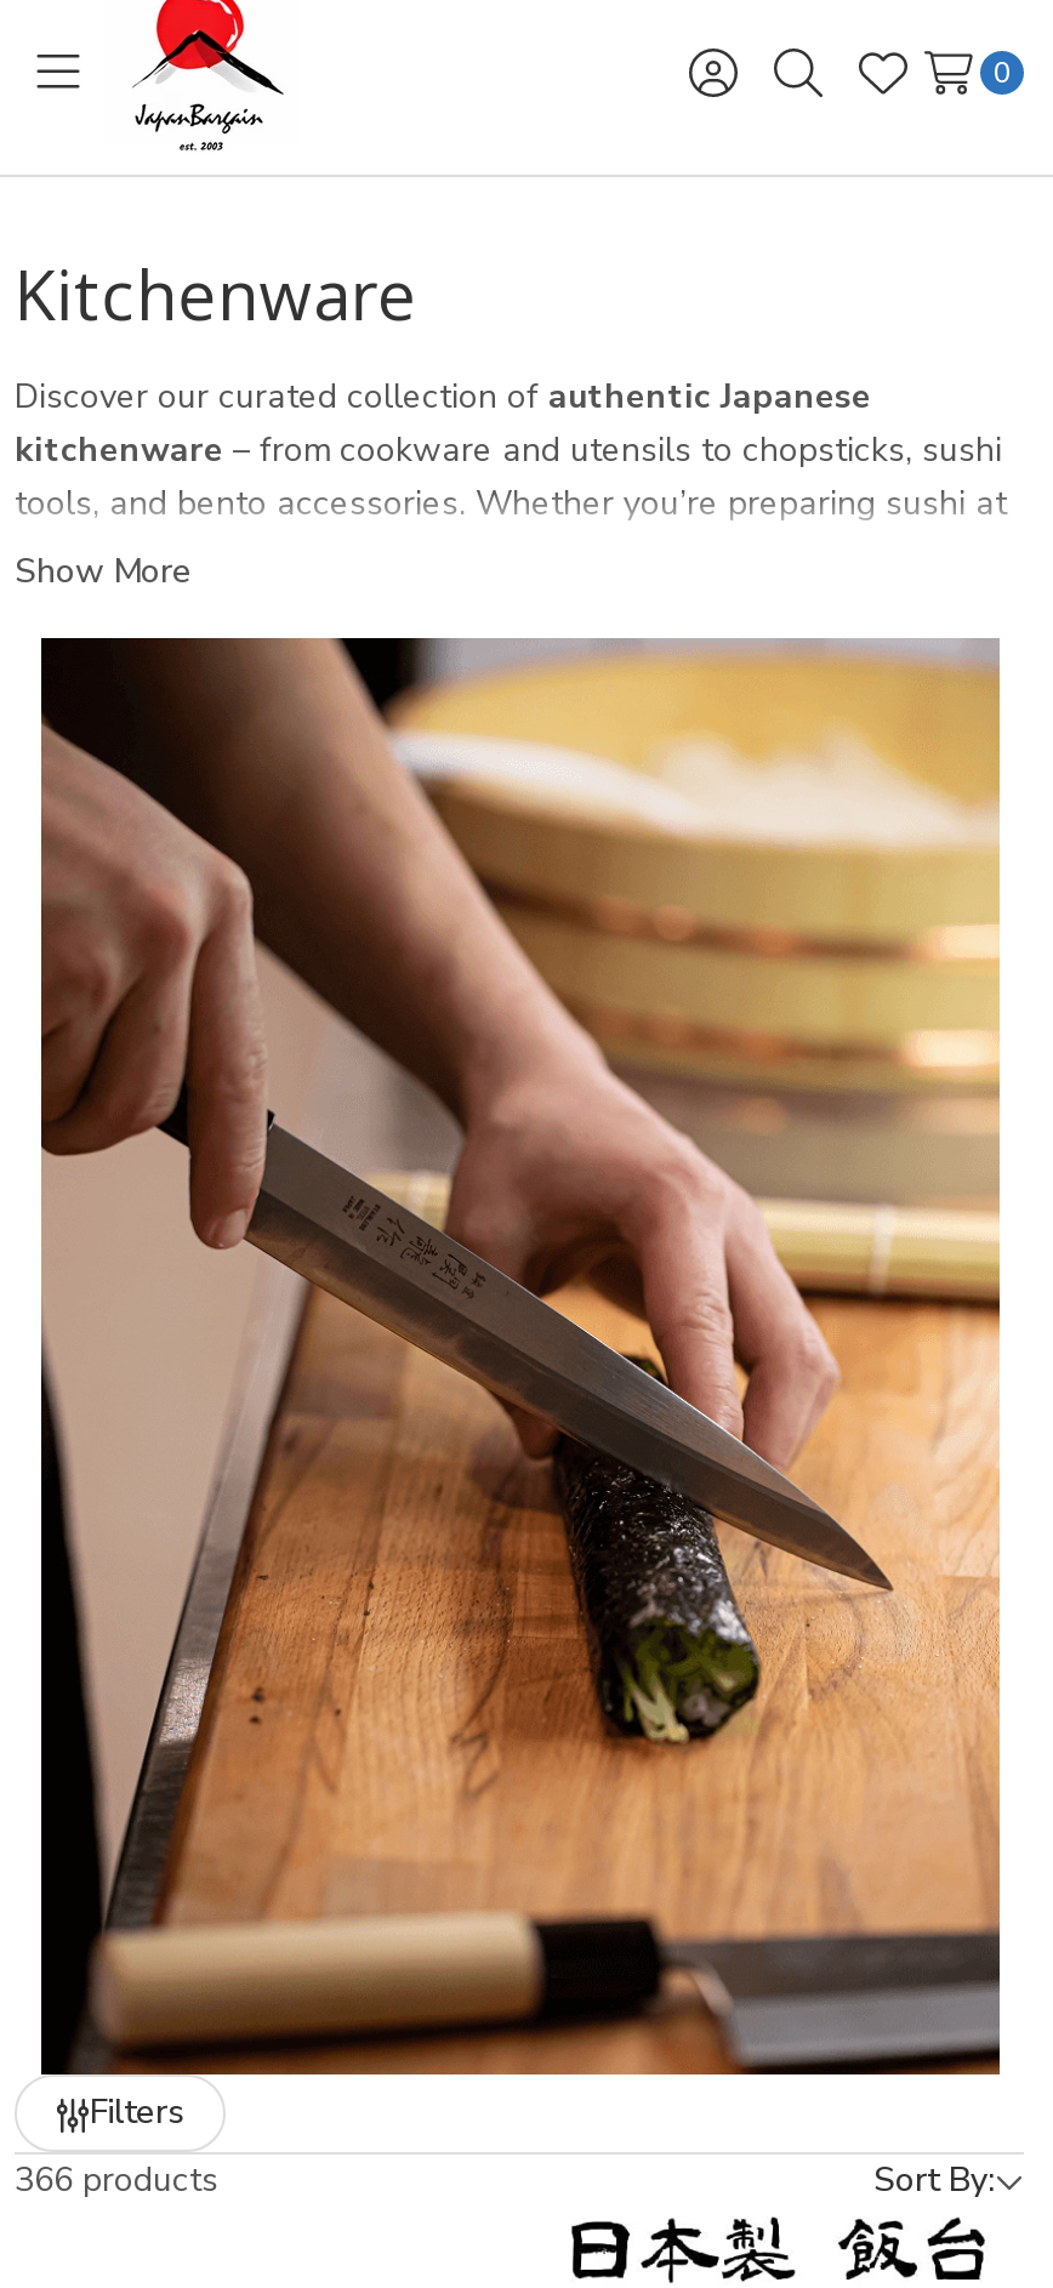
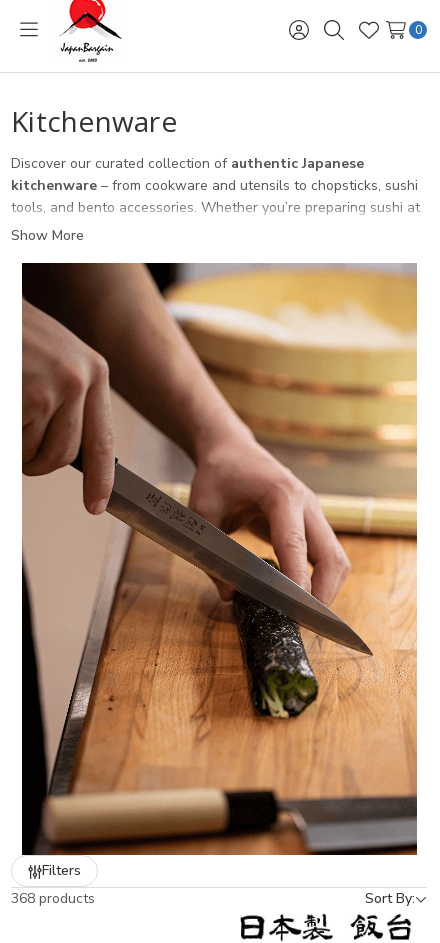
- 366 products
+ 368 products
